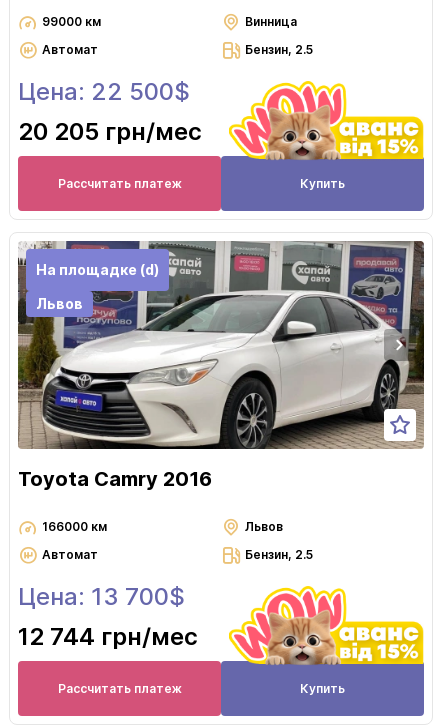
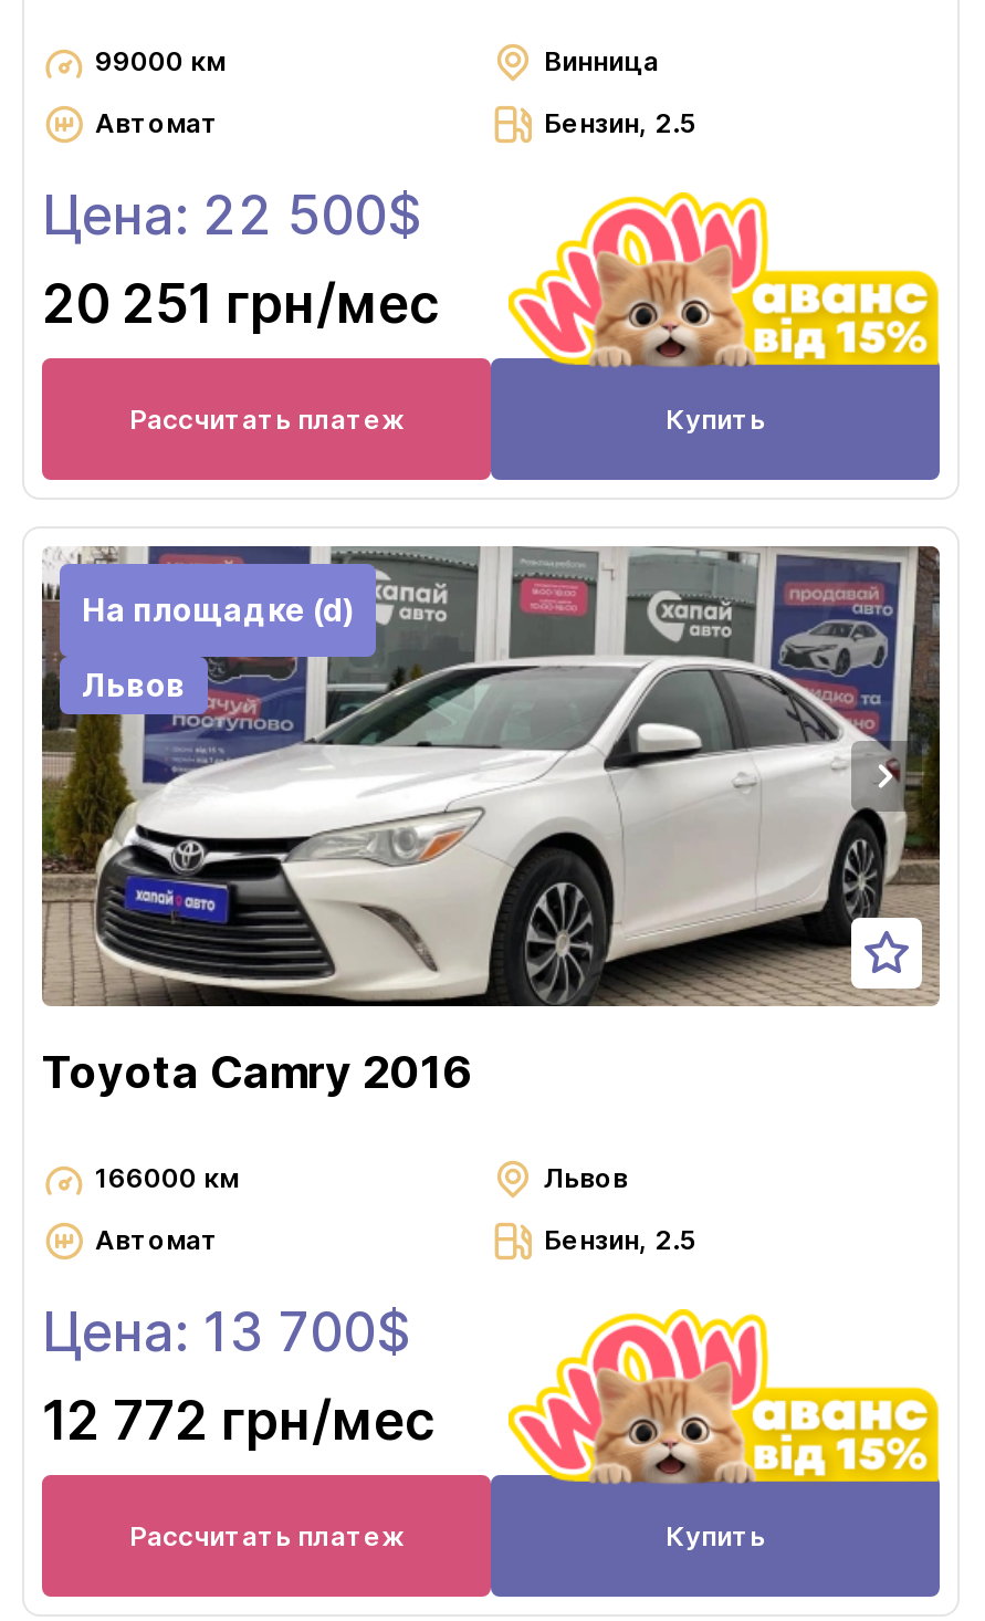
- 20 205 грн/мес
+ 20 251 грн/мес

- 12 744 грн/мес
+ 12 772 грн/мес
